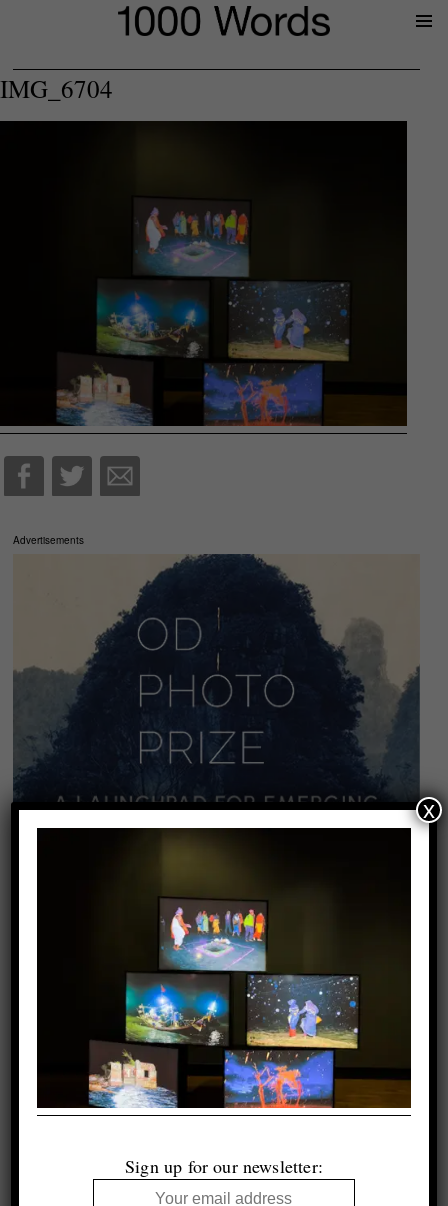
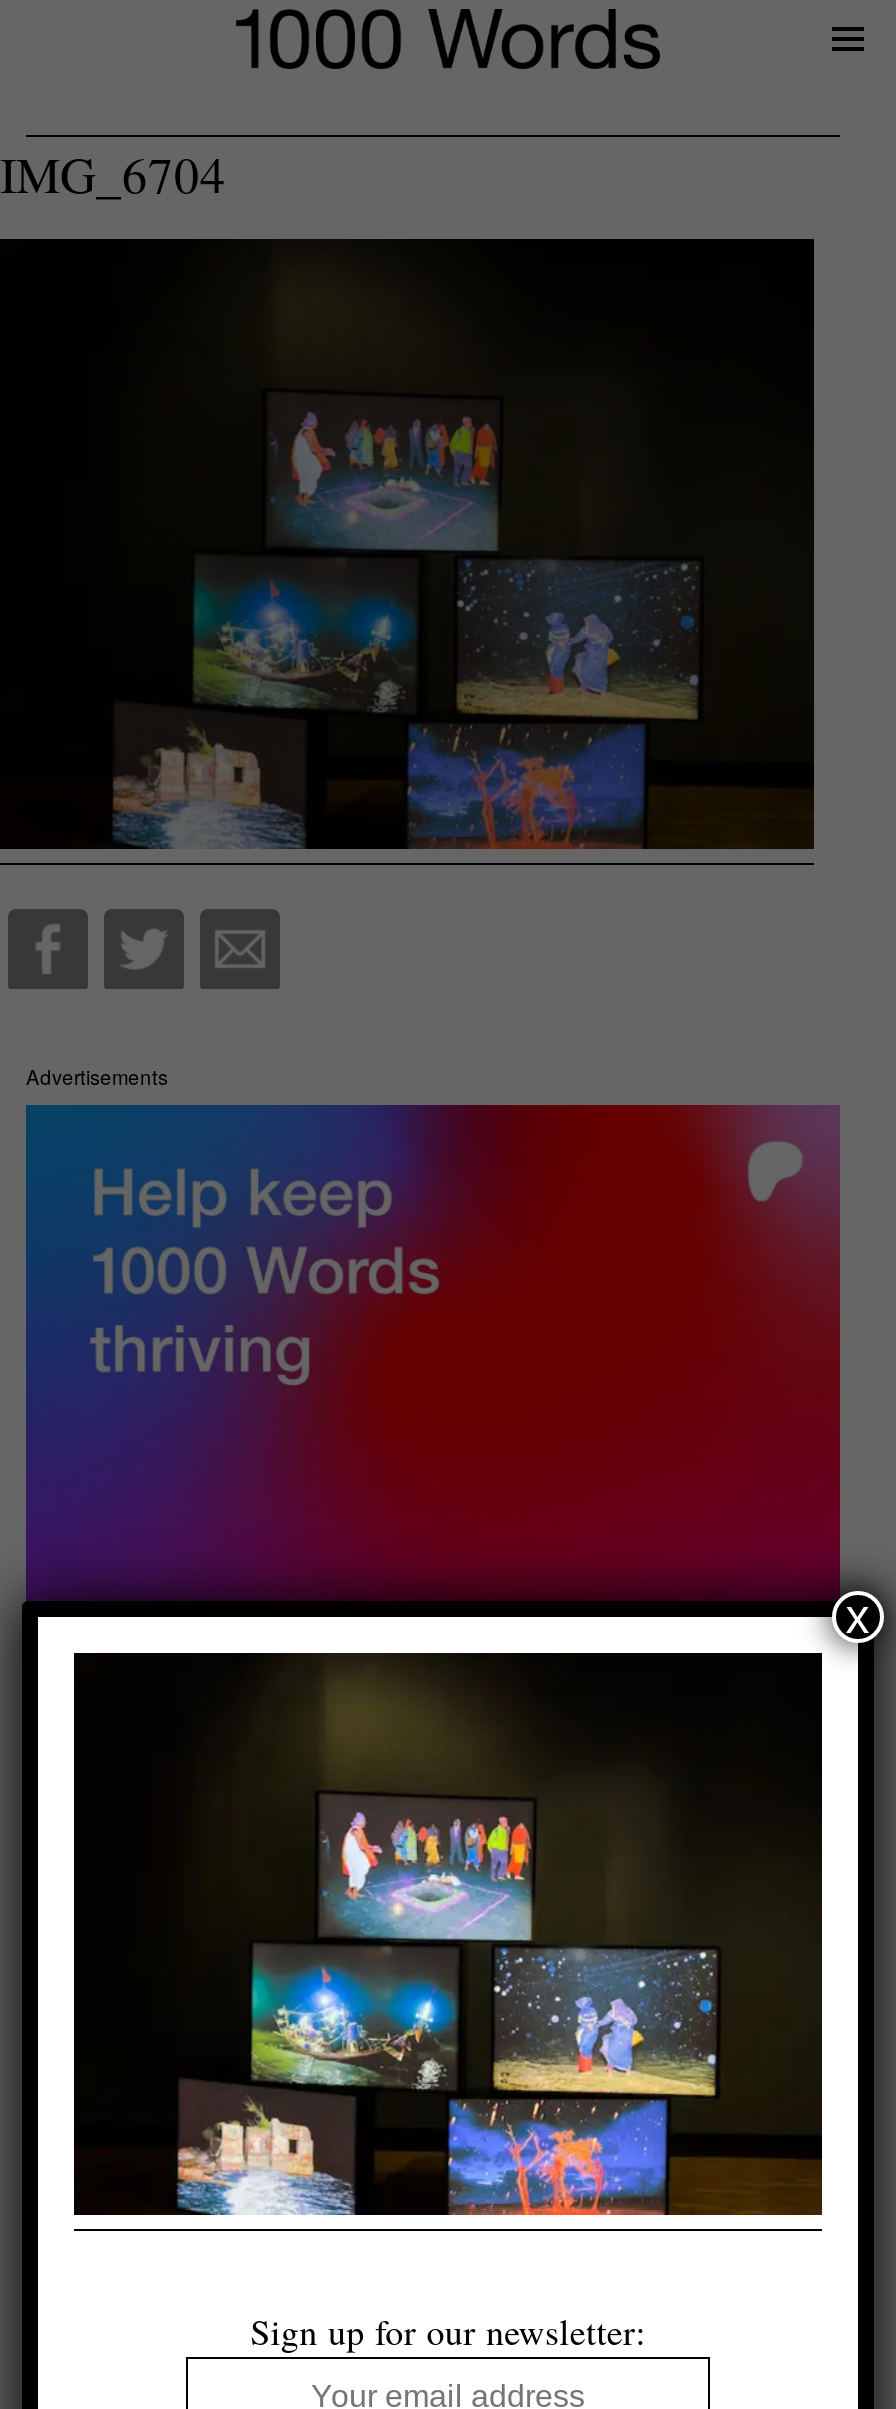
- [image]
+ [image]
